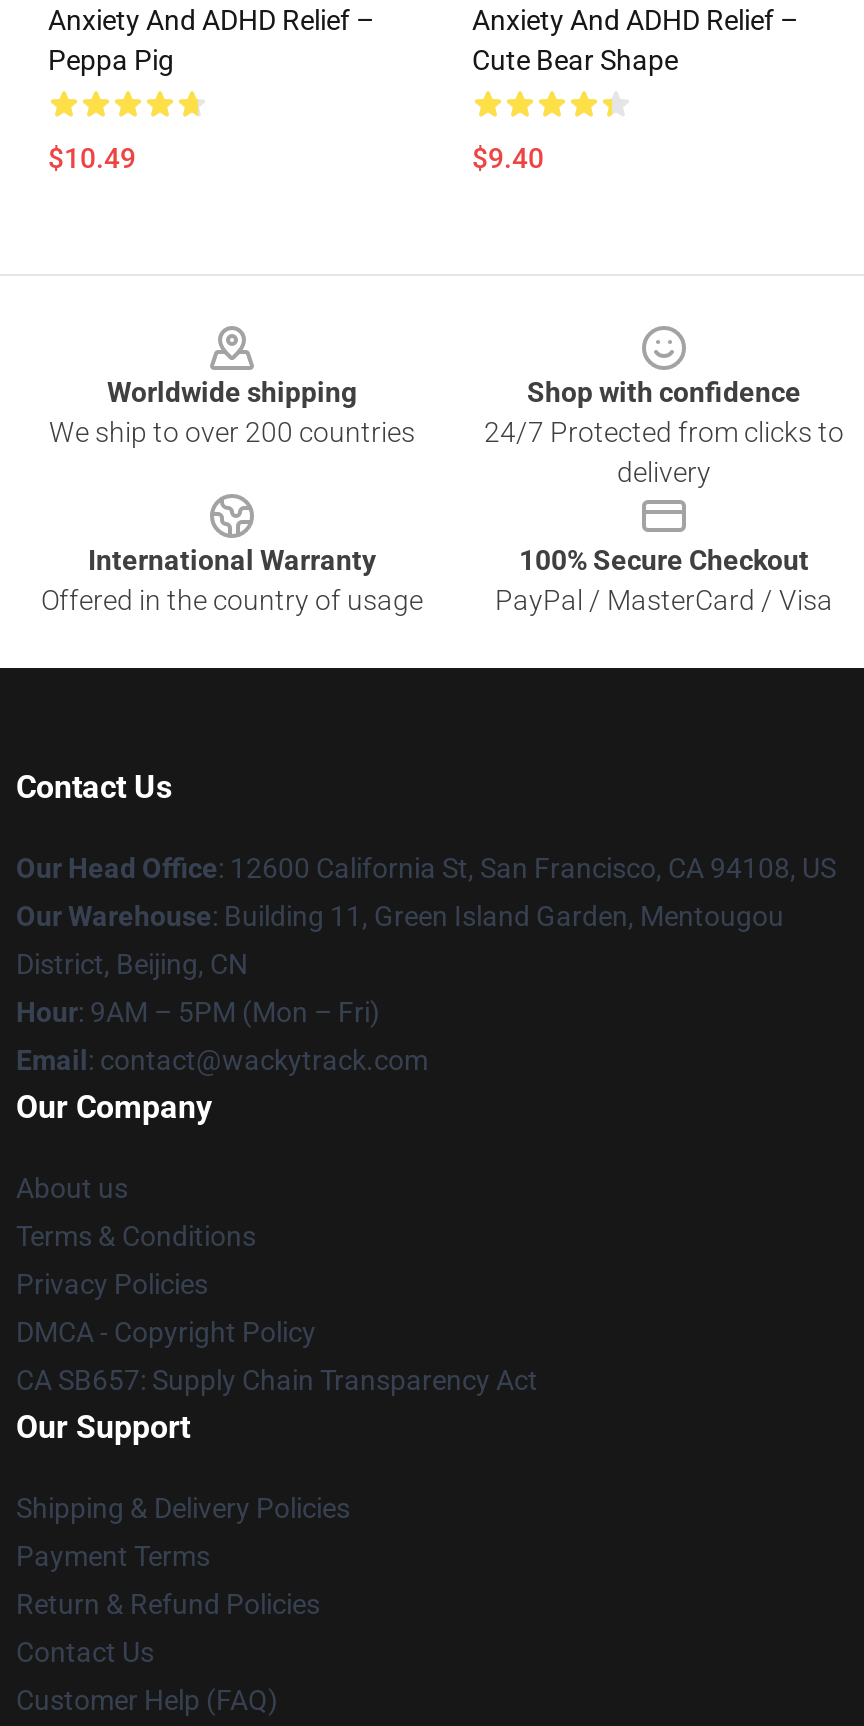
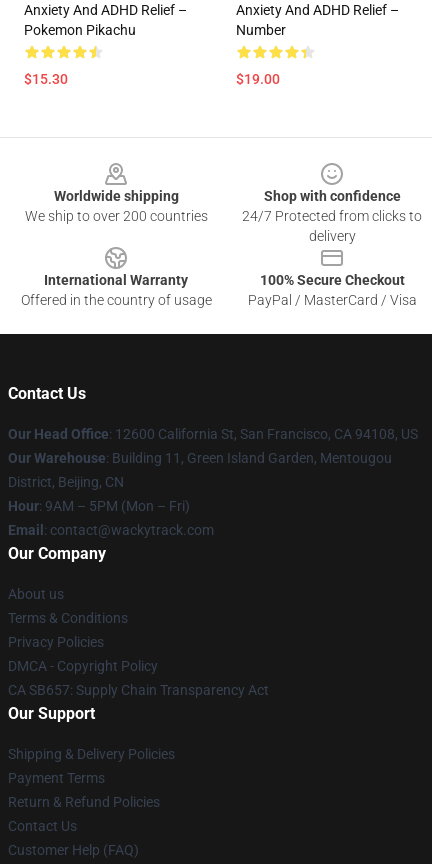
- Peppa Pig
+ Pokemon Pikachu

- Cute Bear Shape
+ Number

- $10.49
+ $15.30

- $9.40
+ $19.00
